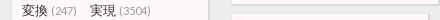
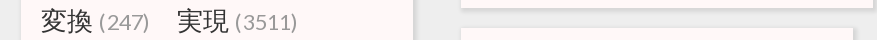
- 変換 (247) 実現 (3504)
+ 変換 (247) 実現 (3511)
